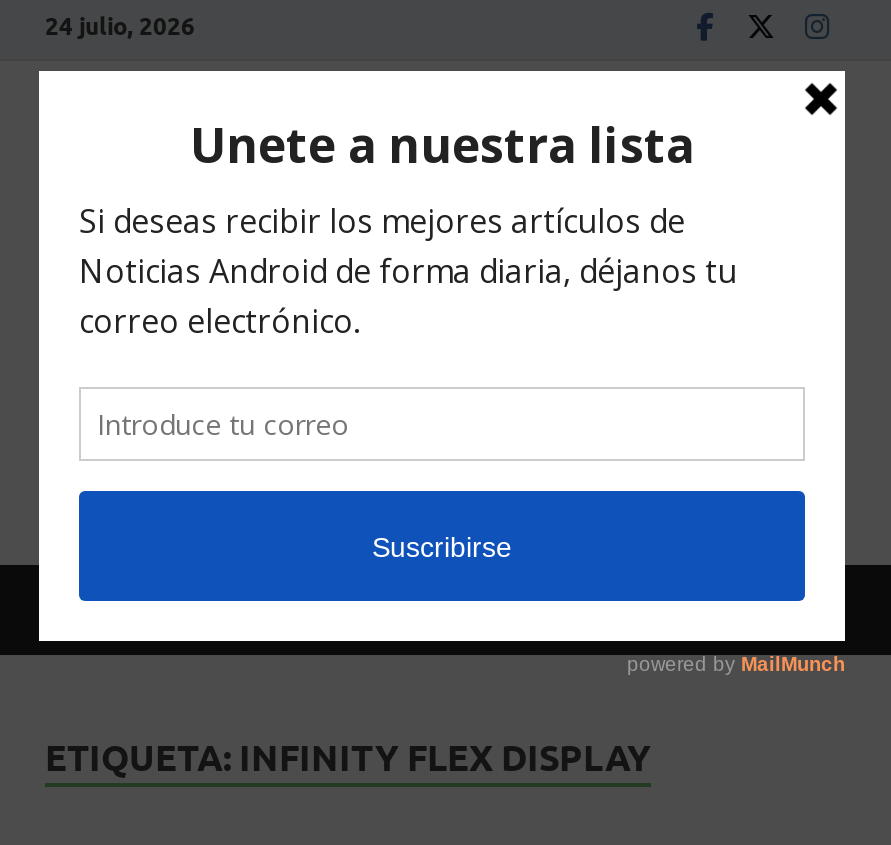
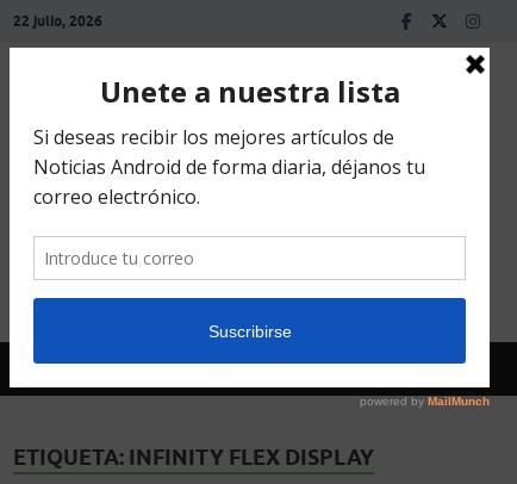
- 24 julio, 2026
+ 22 julio, 2026
